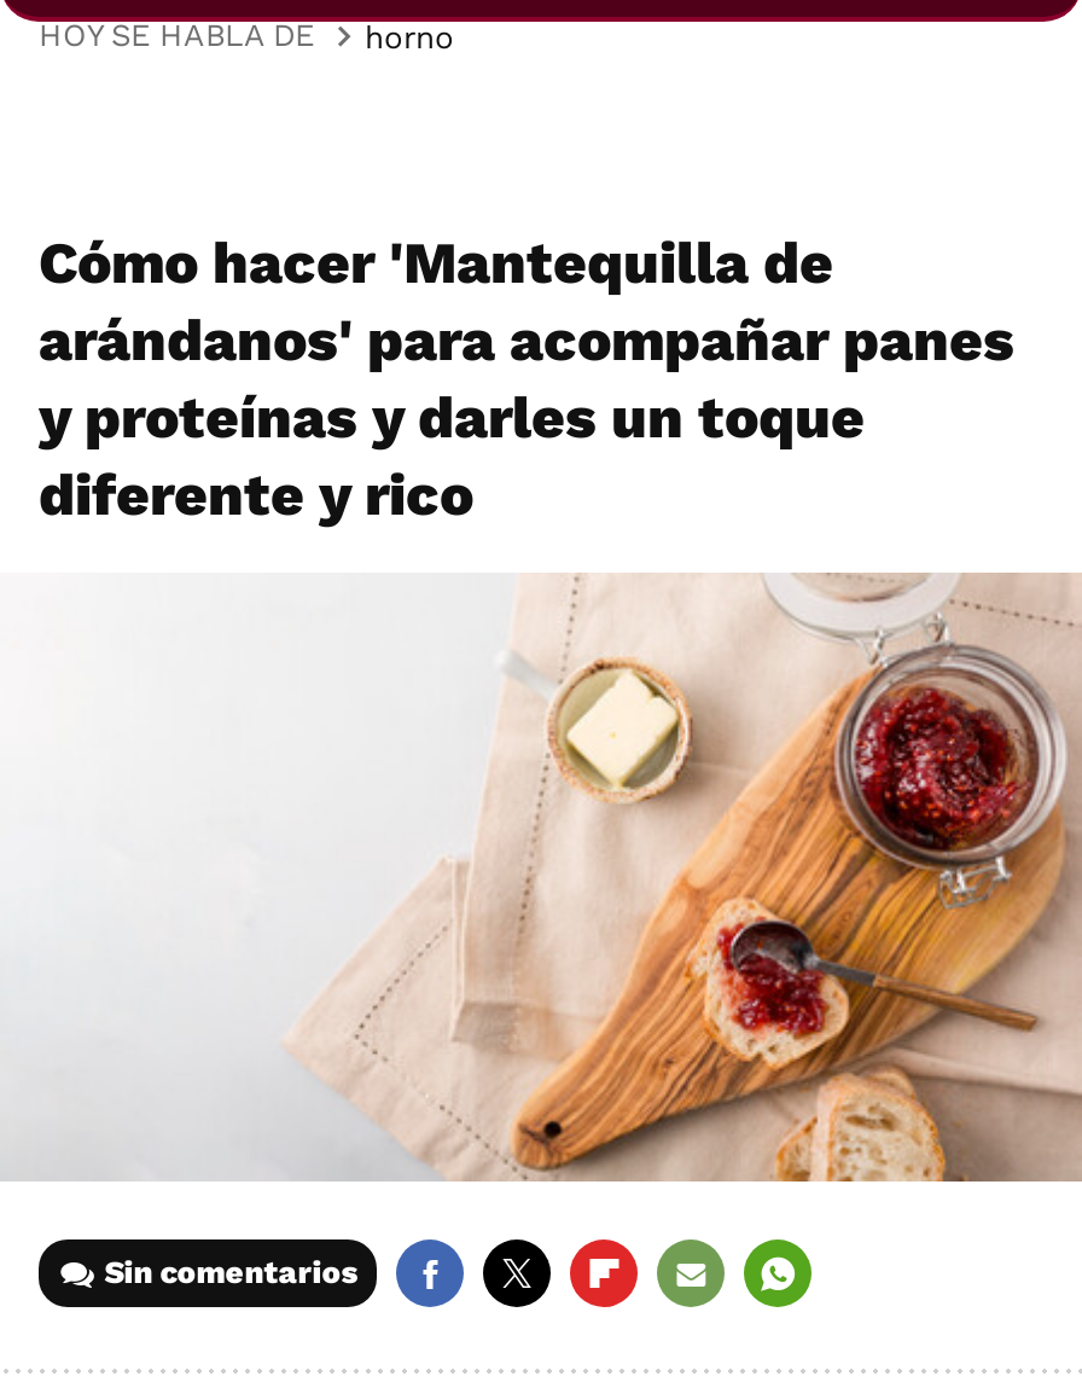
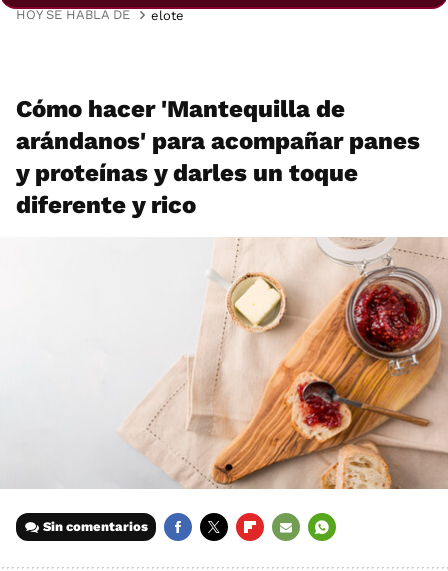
- horno
+ elote
